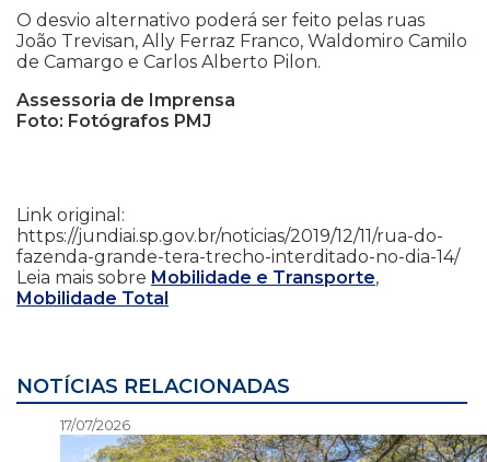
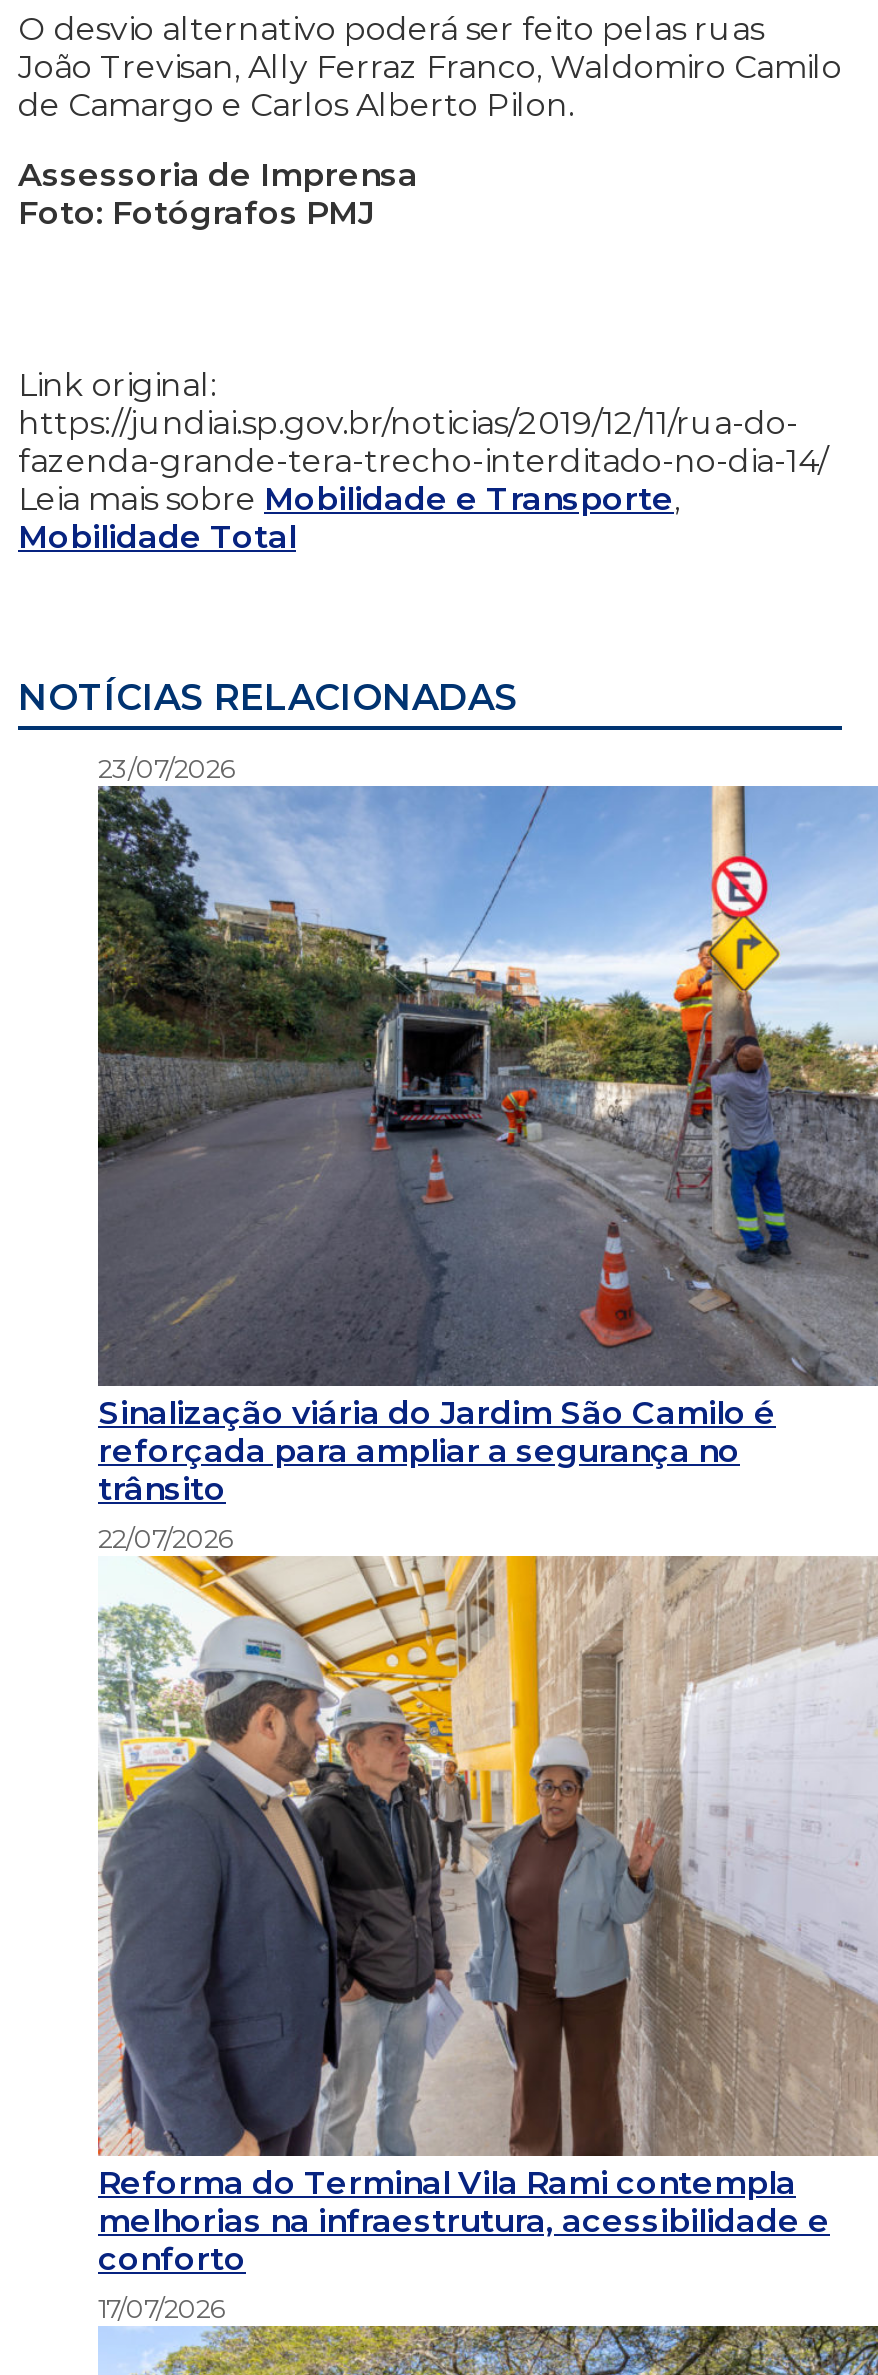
+ [image]
+ 23/07/2026

+ [image]
+ Reforma do Terminal Vila Rami contempla
+ melhorias na infraestrutura, acessibilidade e
+ conforto

+ Sinalização viária do Jardim São Camilo é
+ reforçada para ampliar a segurança no
+ trânsito
+ 22/07/2026
